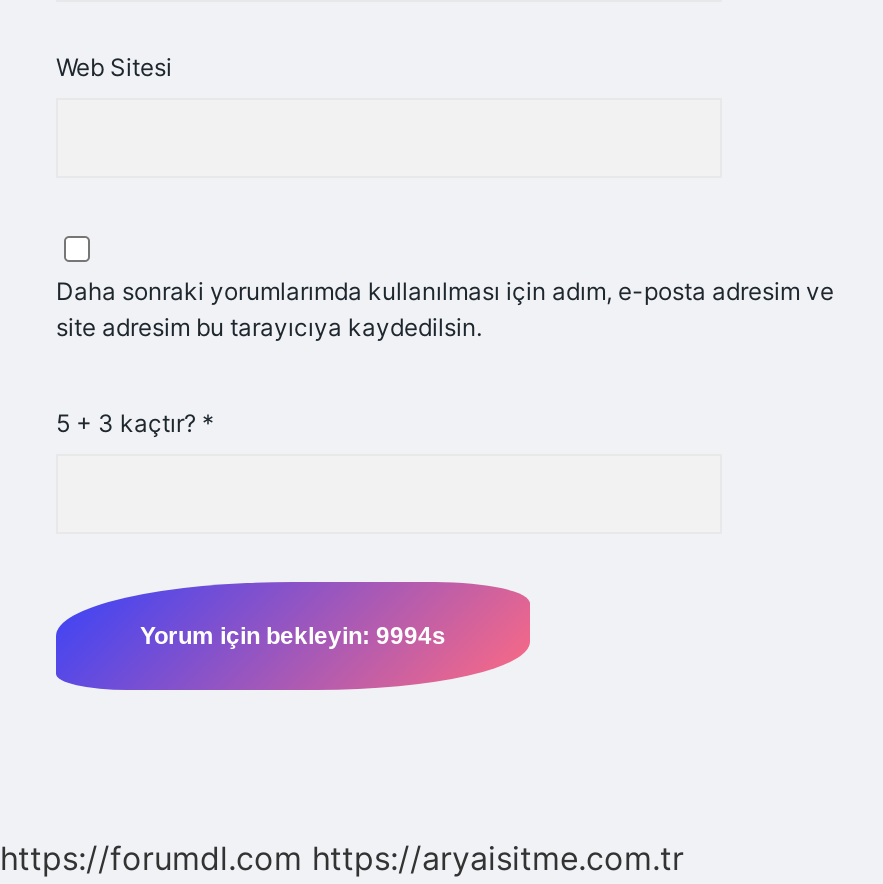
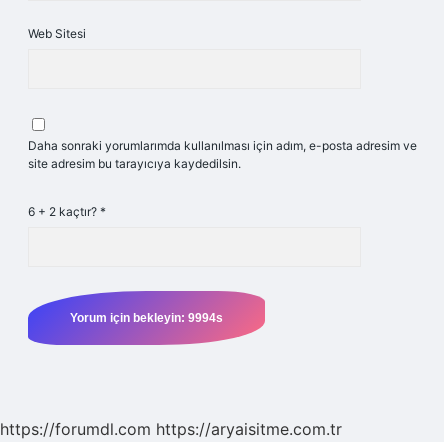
- 5 + 3 kaçtır? *
+ 6 + 2 kaçtır? *
